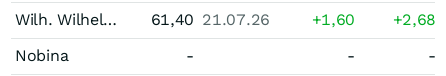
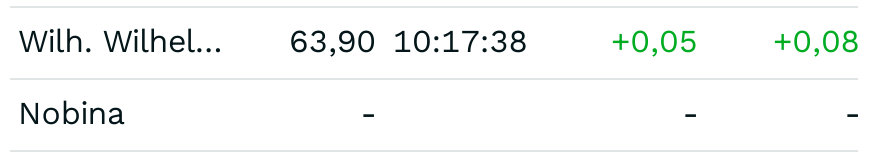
- 61,40 21.07.26
+ 63,90 10:17:38

- +1,60
+ +0,05

- +2,68
+ +0,08
